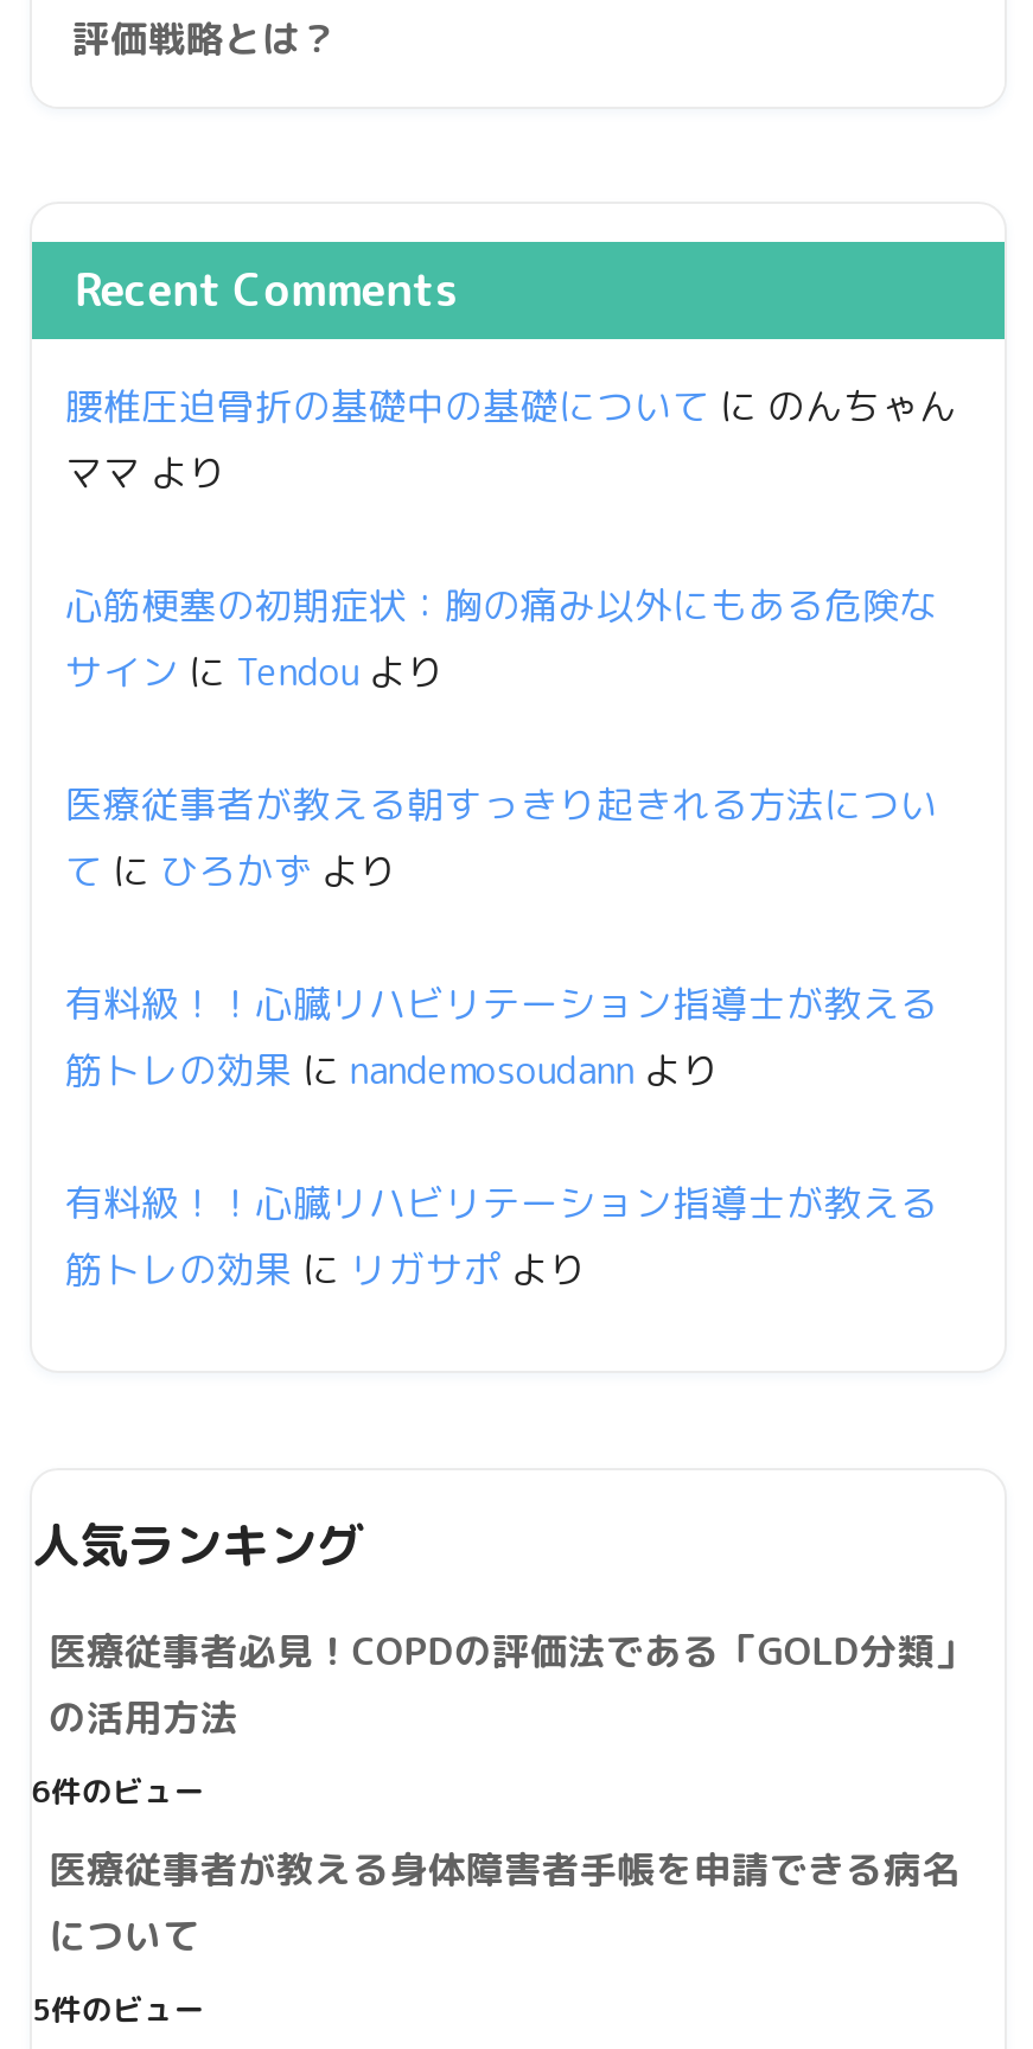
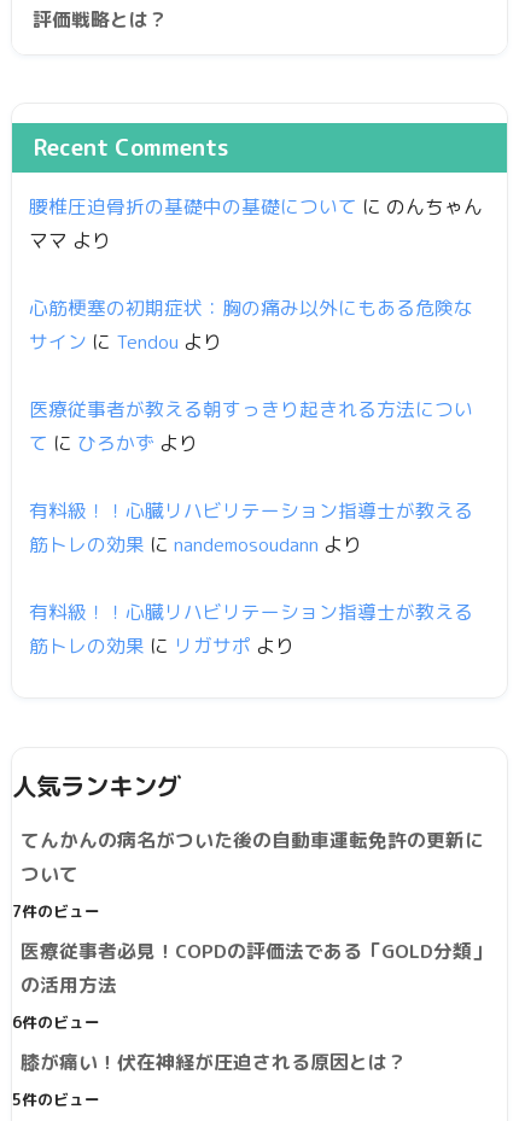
+ てんかんの病名がついた後の自動車運転免許の更新に
+ ついて
+ 7件のビュー

moved down: 医療従事者必見！COPDの評価法である「GOLD分類」 | の活用方法 | 6件のビュー

- 医療従事者が教える身体障害者手帳を申請できる病名
- について
+ 膝が痛い！伏在神経が圧迫される原因とは？
